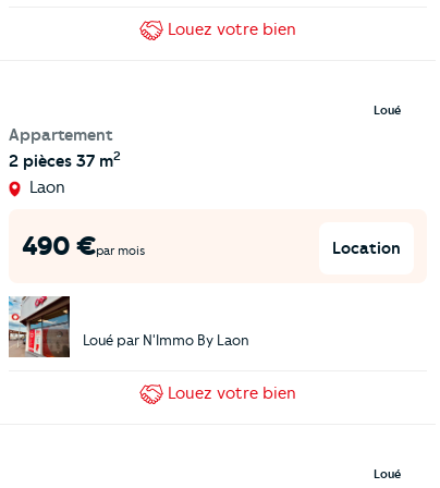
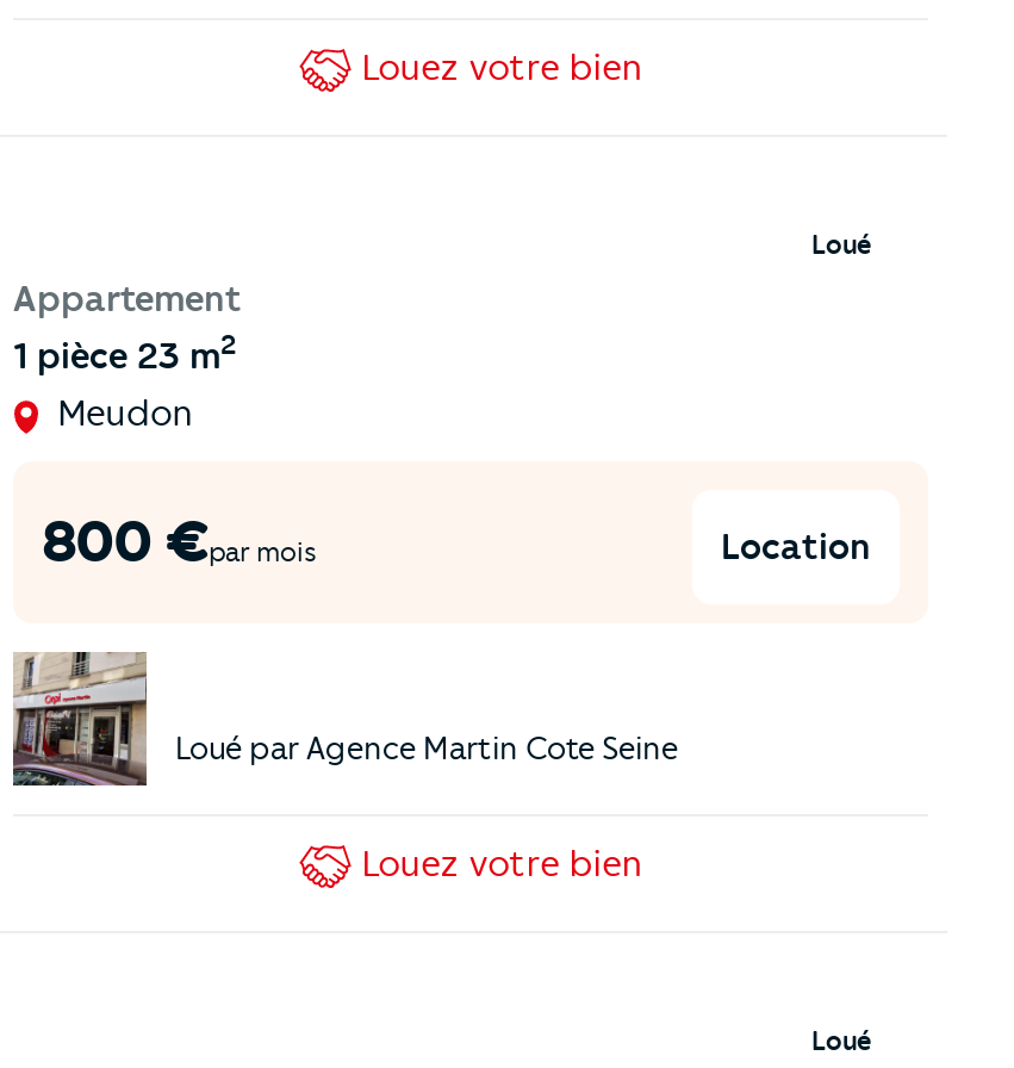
- 2 pièces 37 m2
+ 1 pièce 23 m2

- Laon
+ Meudon

- 490 €par mois
+ 800 €par mois

- [image]
- Loué par N'Immo By Laon
+ [image]
+ Loué par Agence Martin Cote Seine
